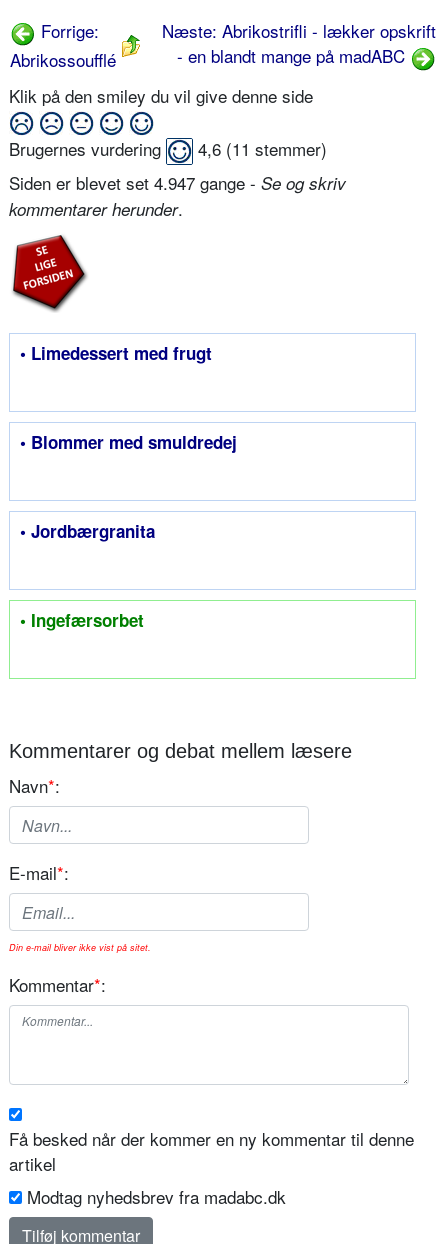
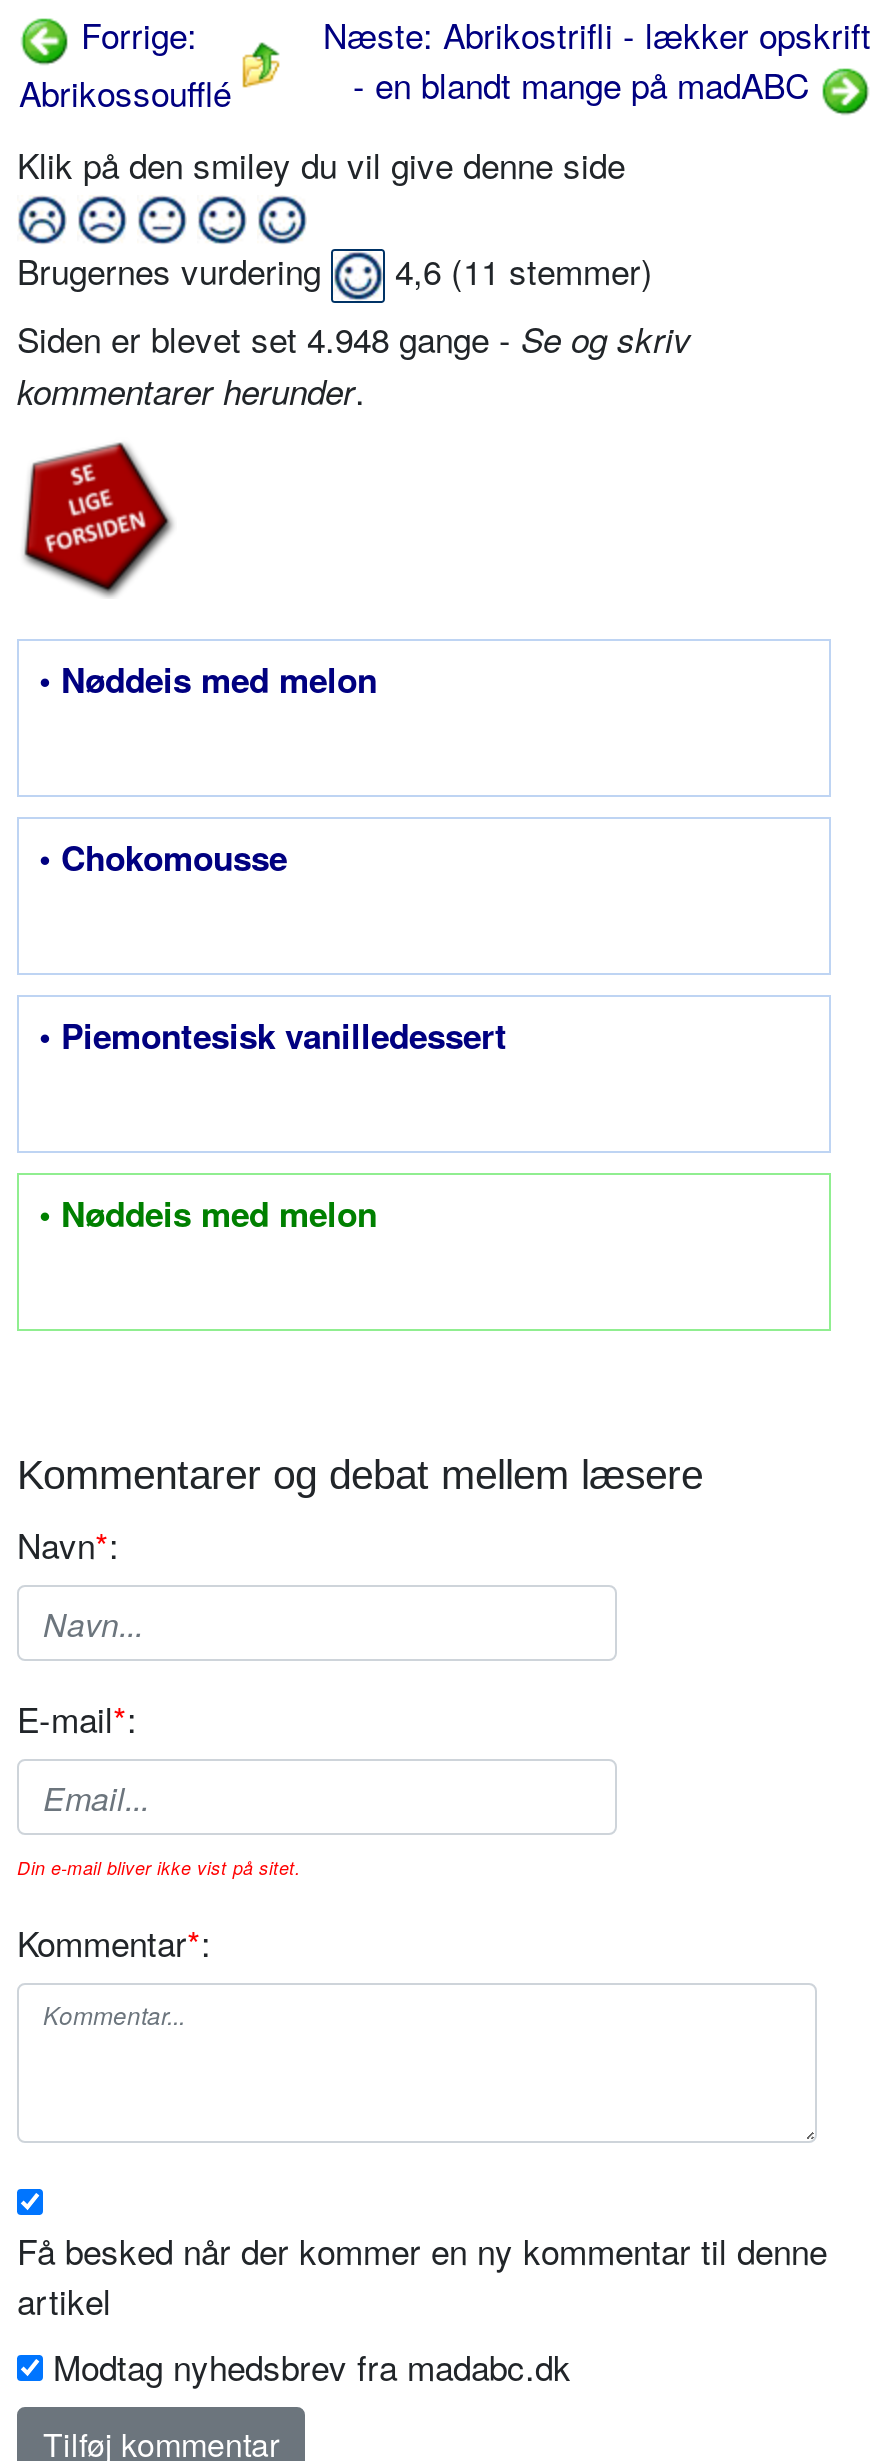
- Siden er blevet set 4.947 gange - Se og skriv
+ Siden er blevet set 4.948 gange - Se og skriv

- • Limedessert med frugt
+ • Nøddeis med melon

- • Blommer med smuldredej
+ • Chokomousse

- • Jordbærgranita
+ • Piemontesisk vanilledessert

- • Ingefærsorbet
+ • Nøddeis med melon
